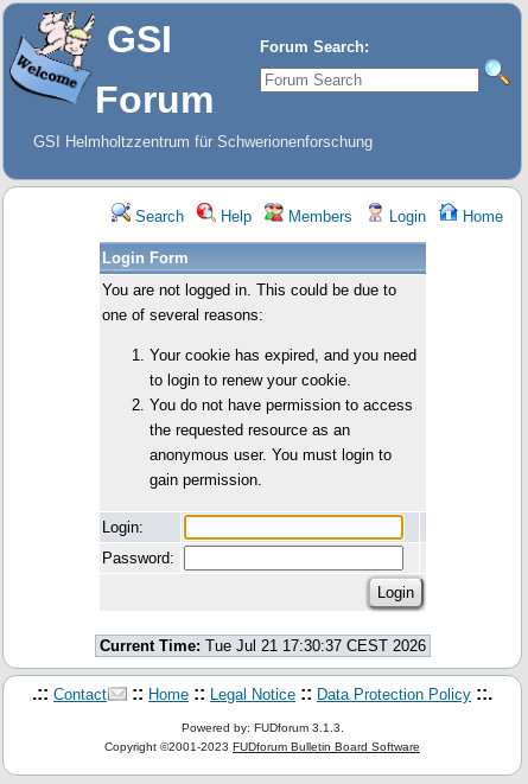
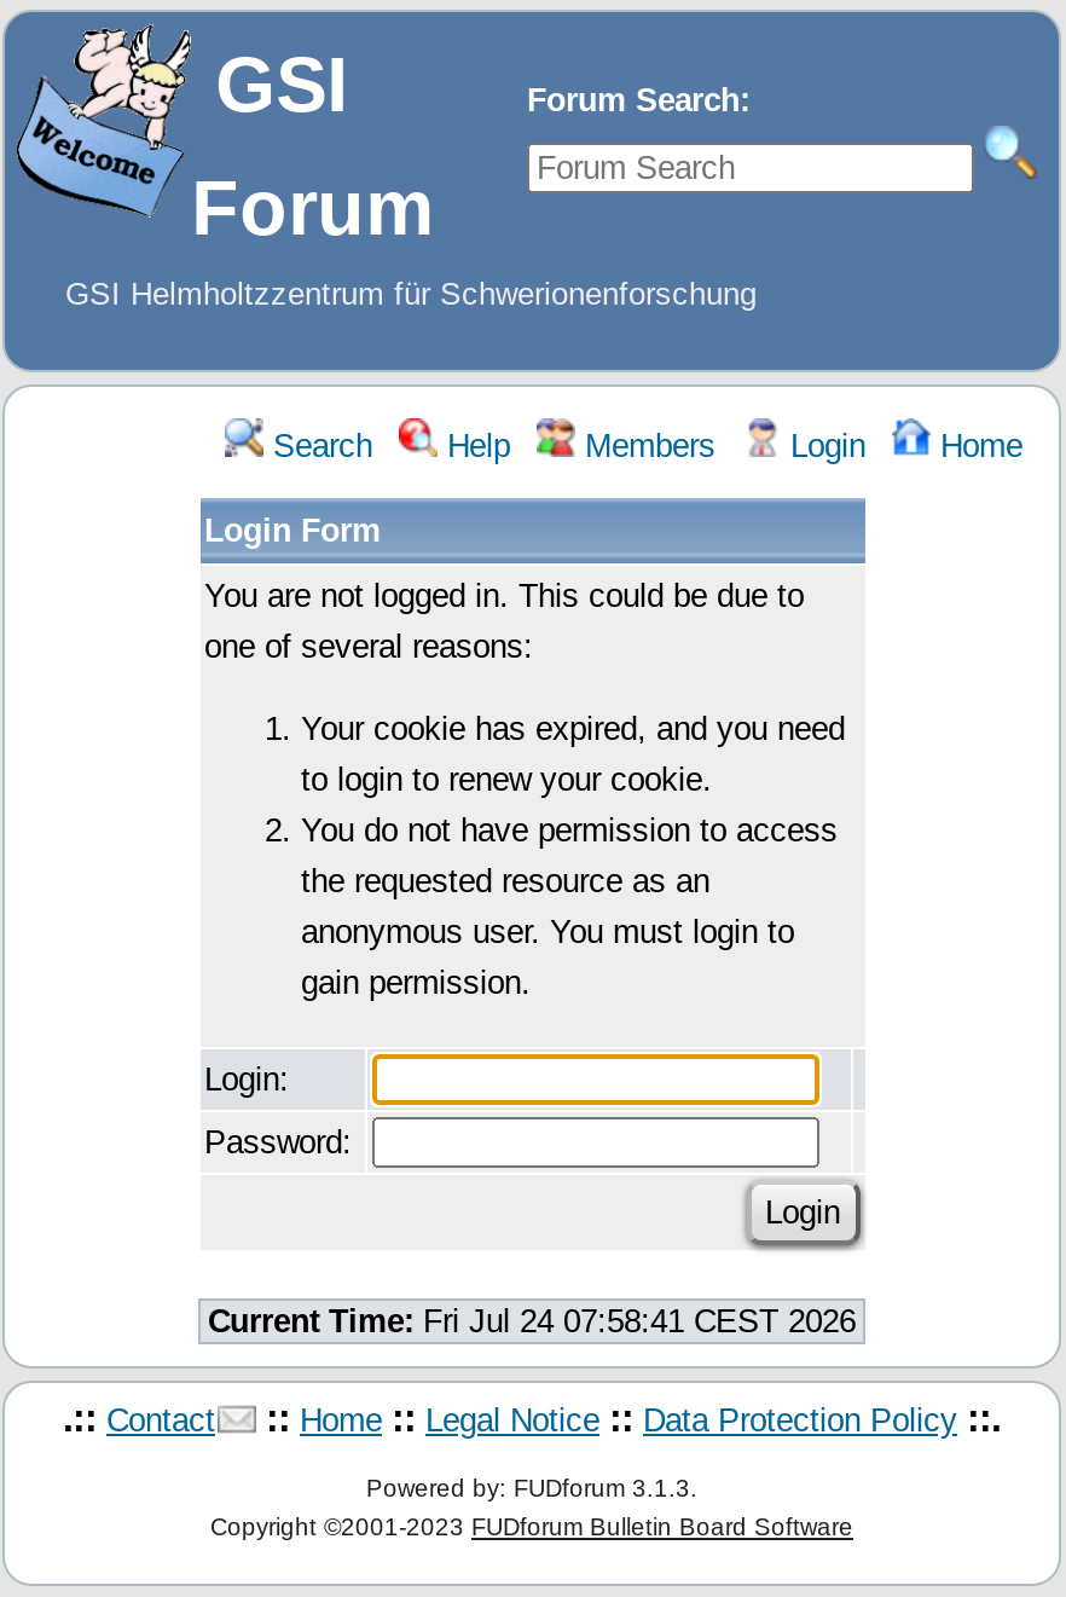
- Current Time: Tue Jul 21 17:30:37 CEST 2026
+ Current Time: Fri Jul 24 07:58:41 CEST 2026
